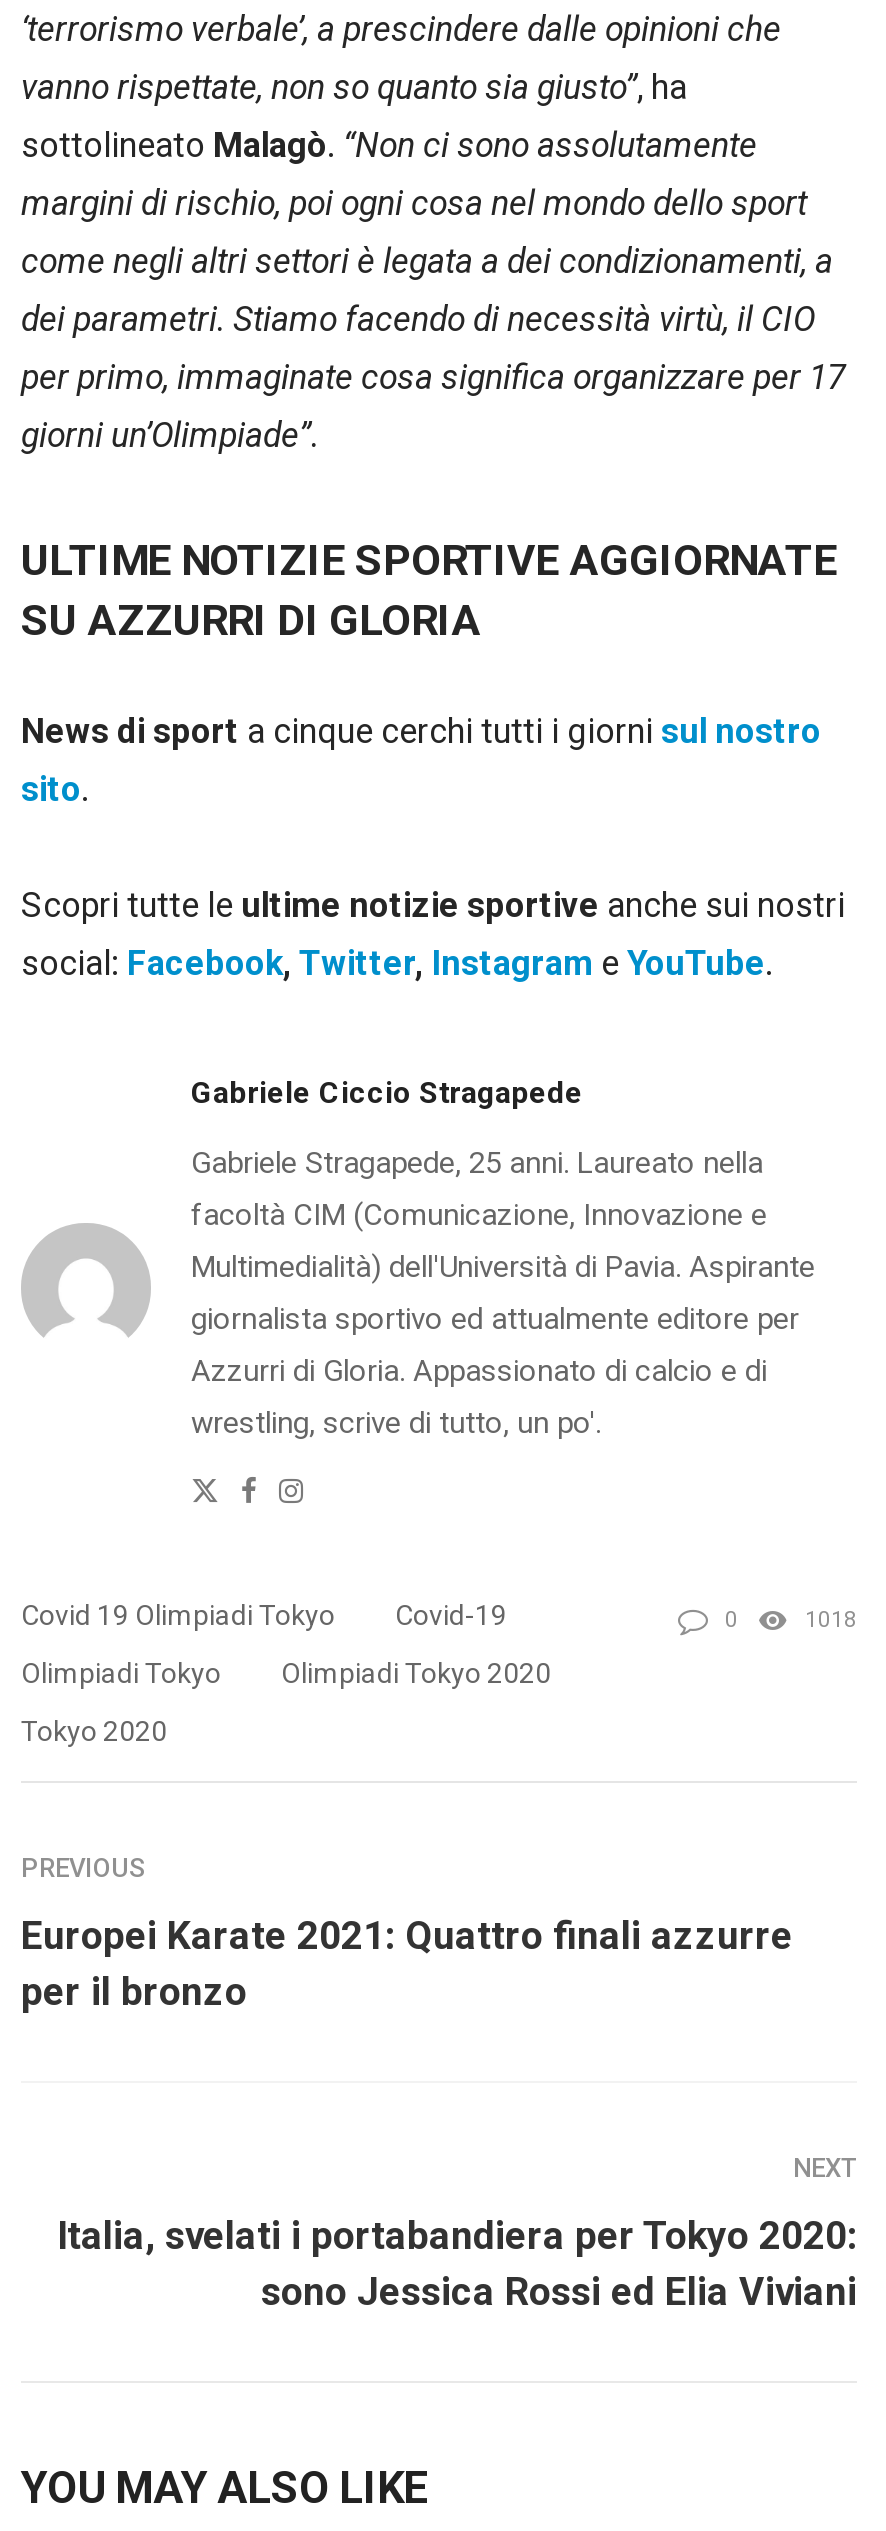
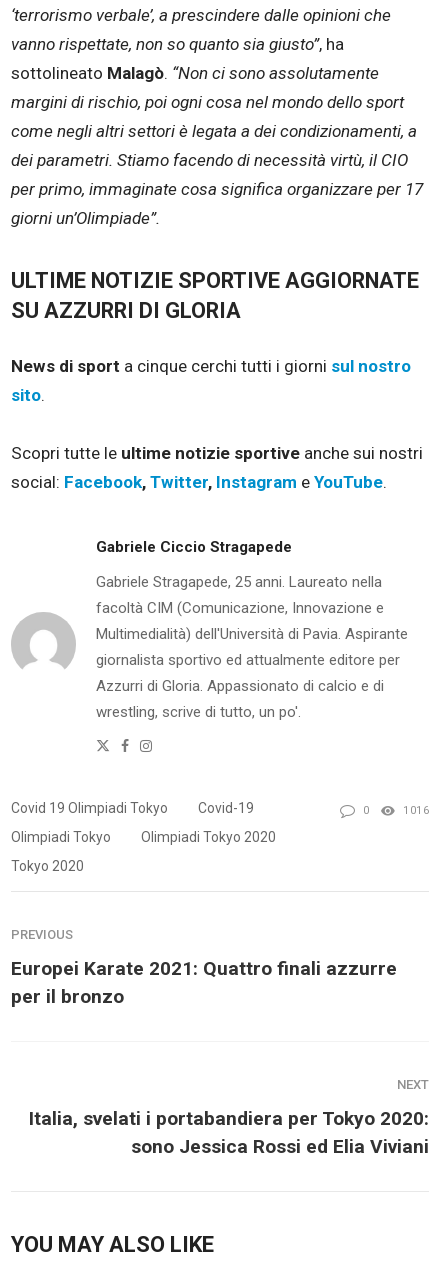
- 1018
+ 1016
